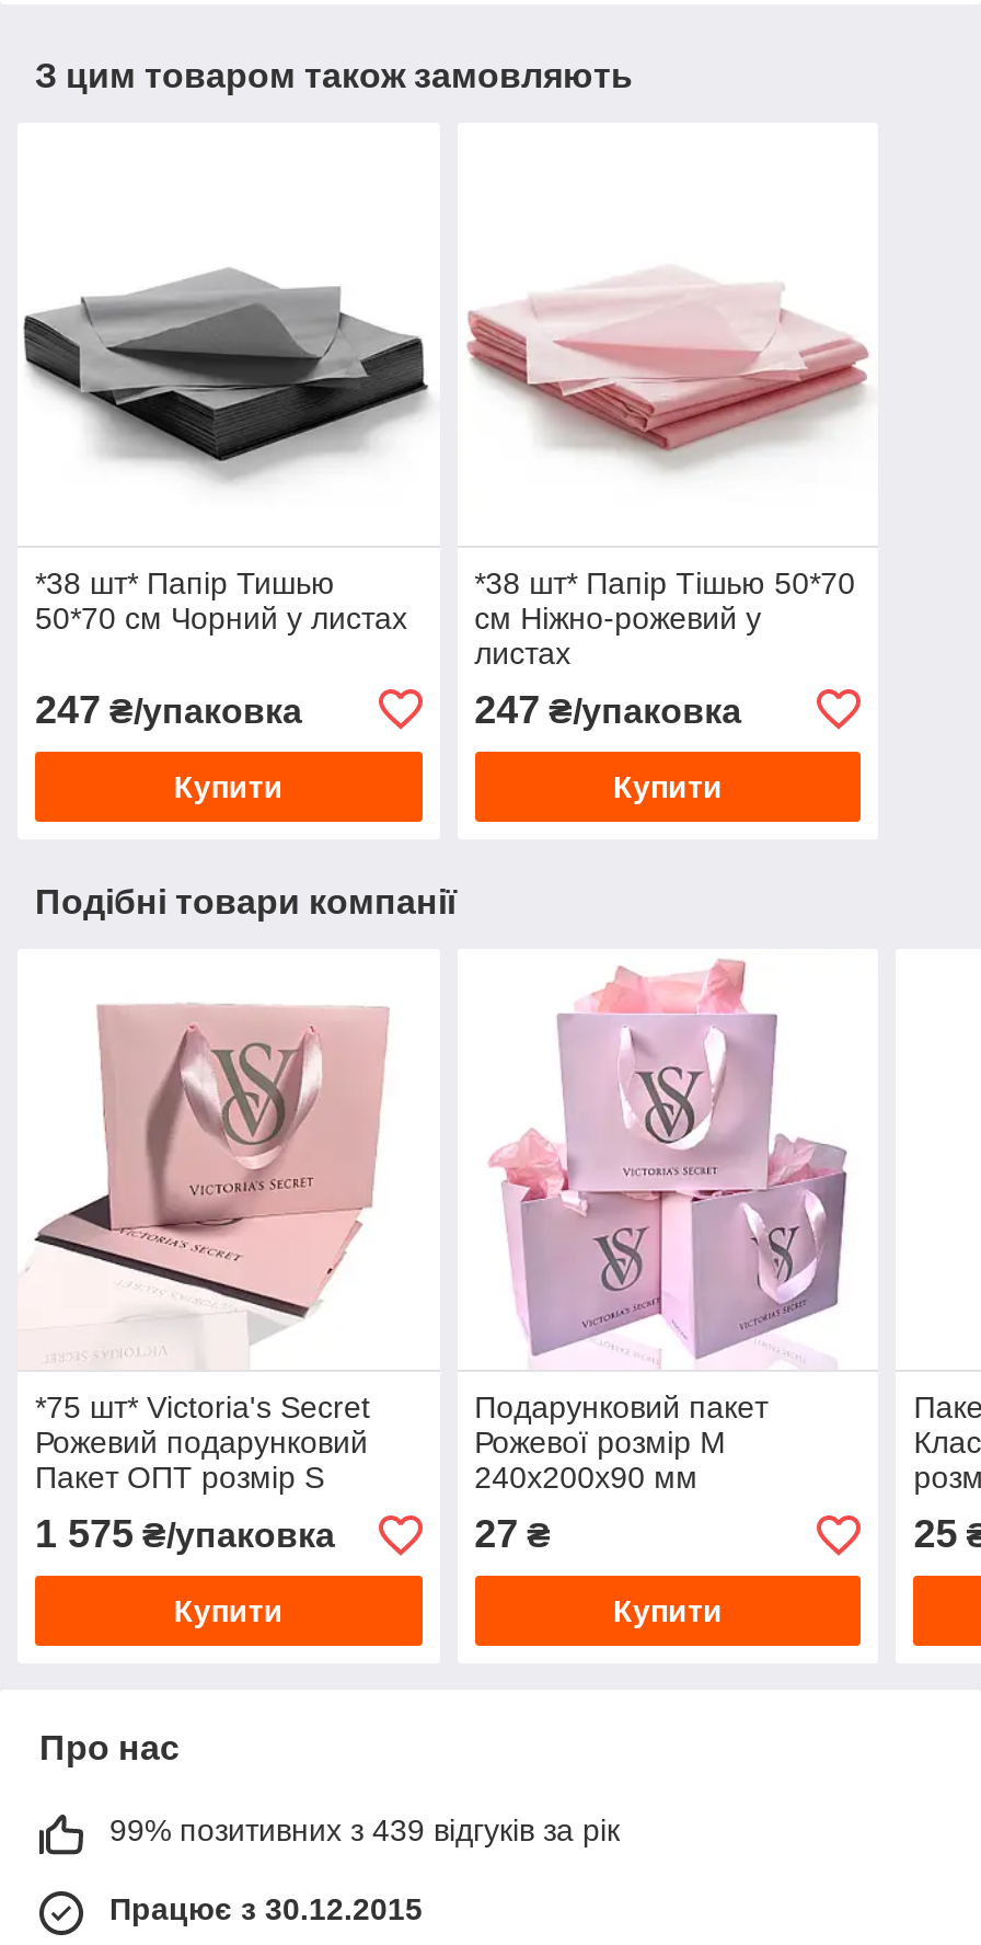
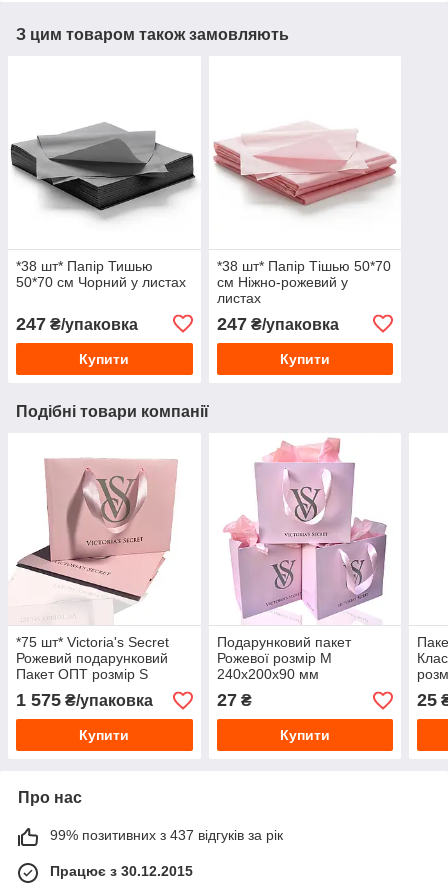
- 99% позитивних з 439 відгуків за рік
+ 99% позитивних з 437 відгуків за рік
